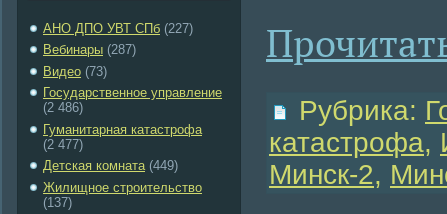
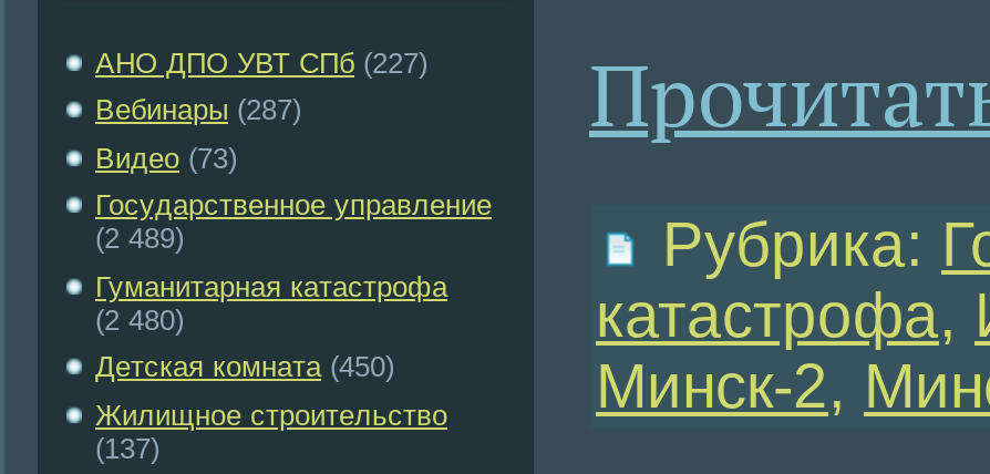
- (2 486)
+ (2 489)

- (2 477)
+ (2 480)

- Детская комната (449)
+ Детская комната (450)
